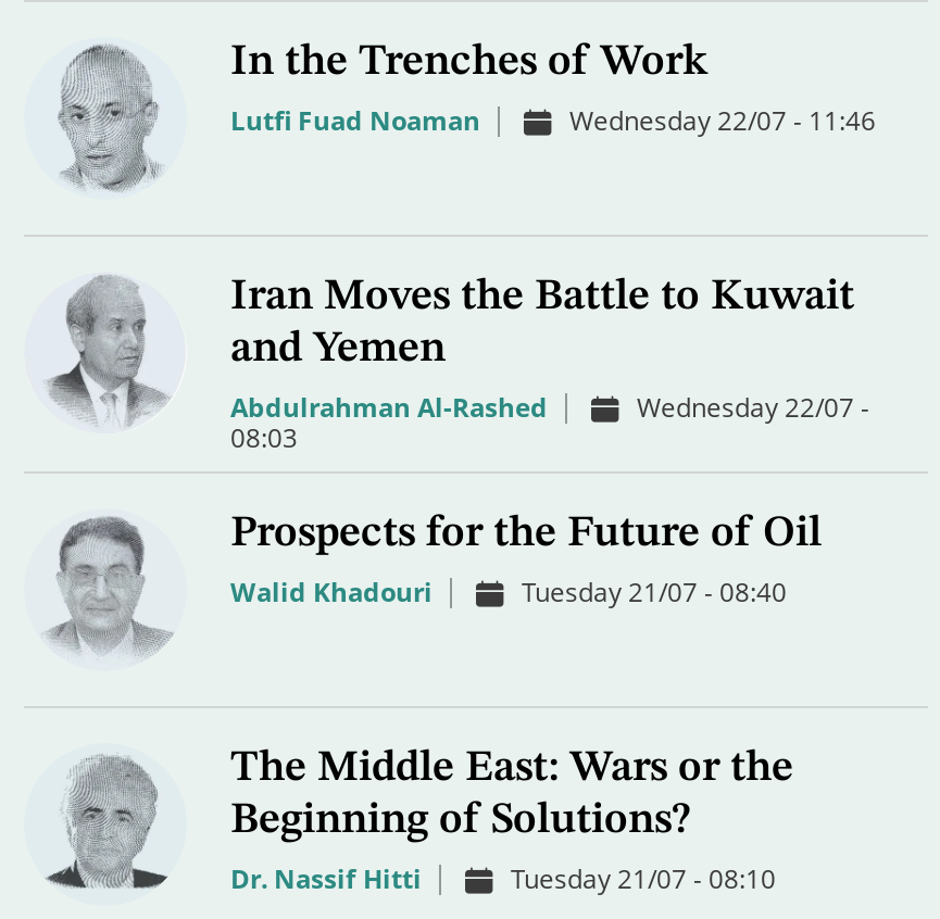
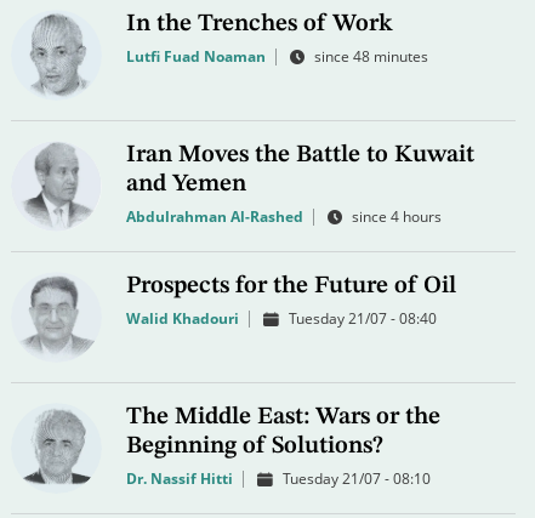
- Wednesday 22/07 - 11:46
+ since 48 minutes

- Wednesday 22/07 -
- 08:03
+ since 4 hours
